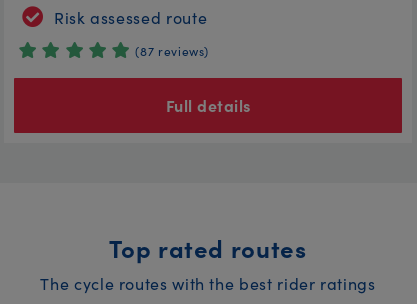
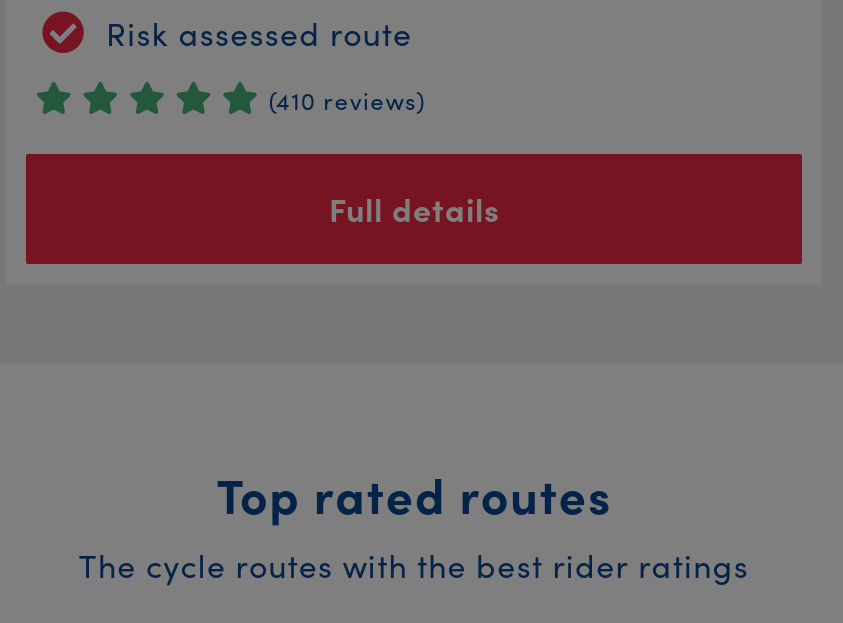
- (87 reviews)
+ (410 reviews)
